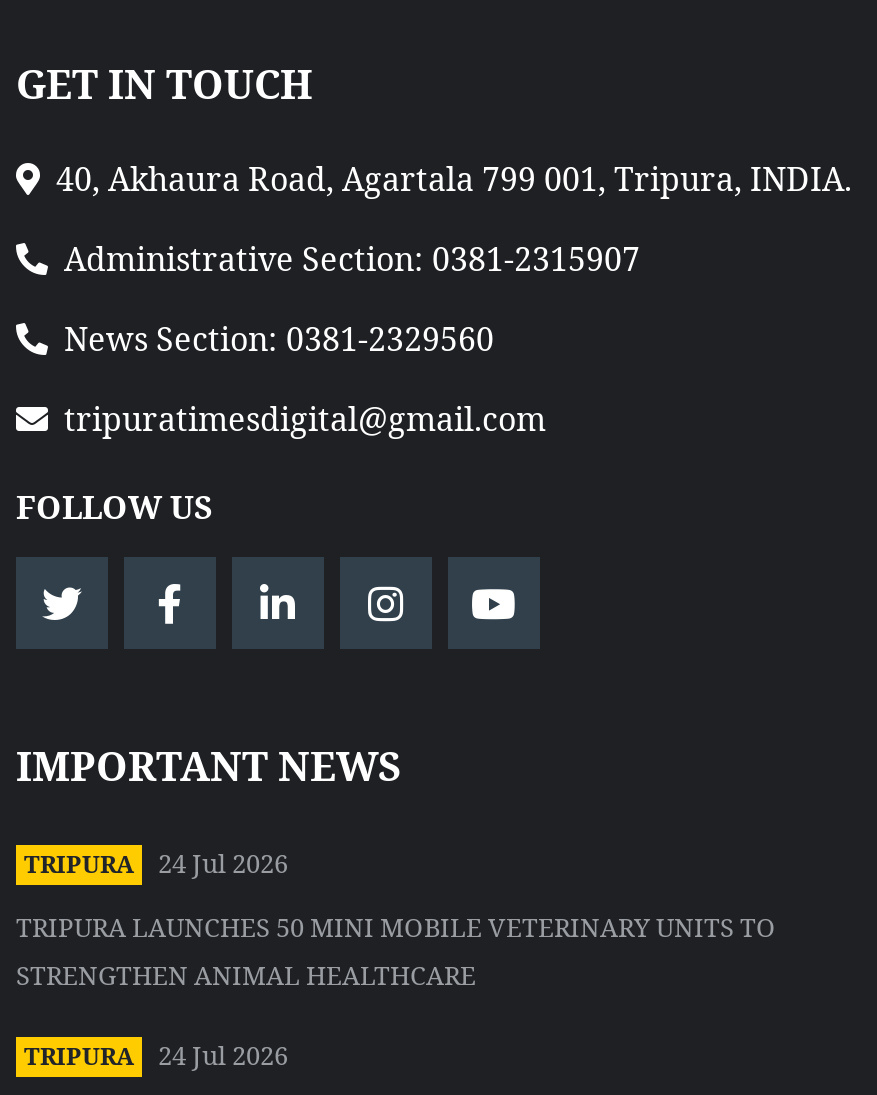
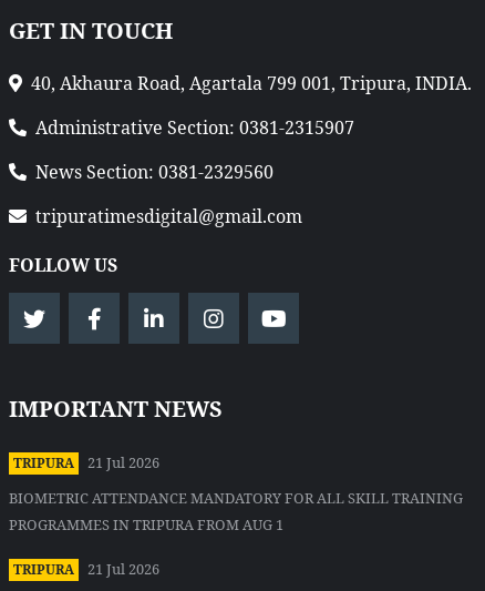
- TRIPURA 24 Jul 2026
+ TRIPURA 21 Jul 2026

- TRIPURA LAUNCHES 50 MINI MOBILE VETERINARY UNITS TO
- STRENGTHEN ANIMAL HEALTHCARE
+ BIOMETRIC ATTENDANCE MANDATORY FOR ALL SKILL TRAINING
+ PROGRAMMES IN TRIPURA FROM AUG 1

- TRIPURA 24 Jul 2026
+ TRIPURA 21 Jul 2026
